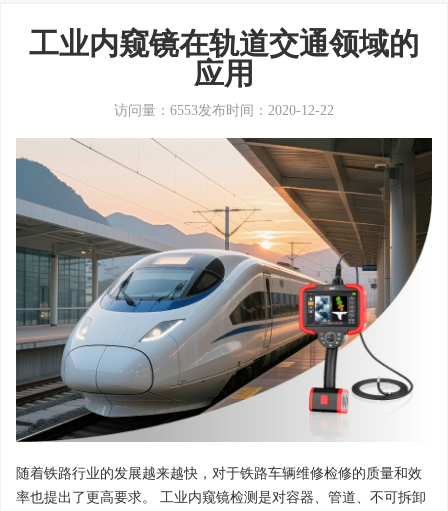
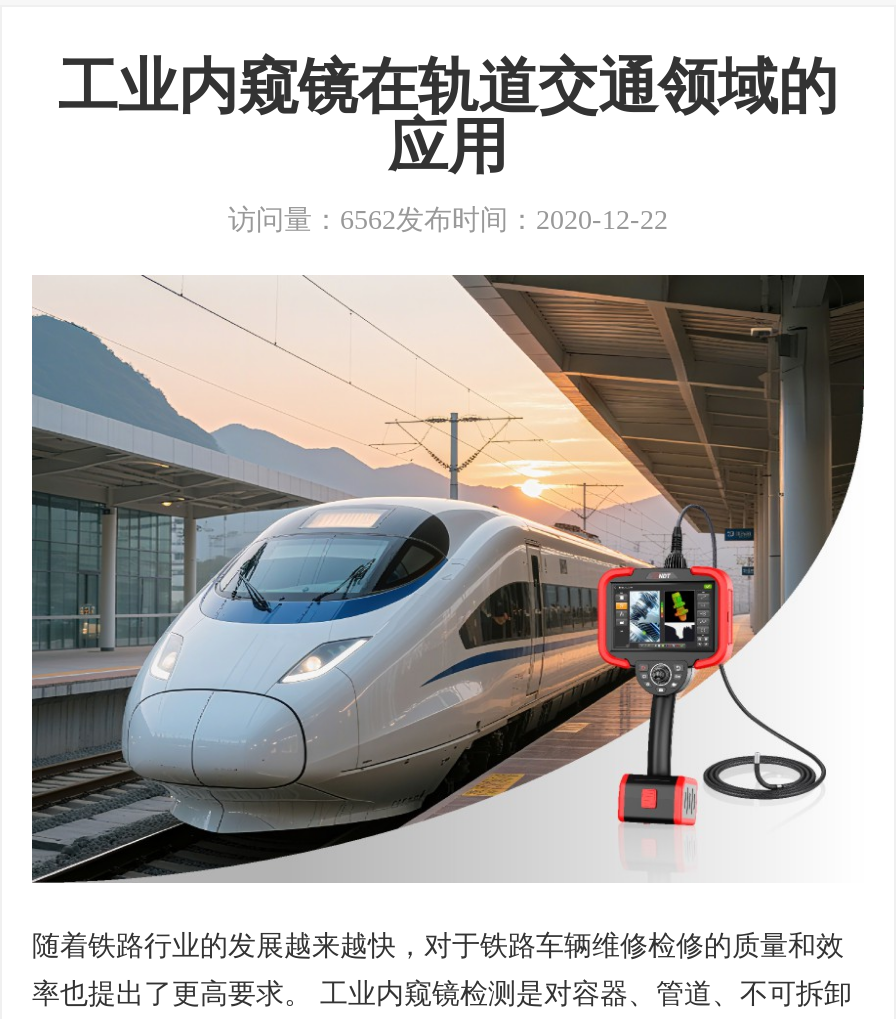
- 访问量：6553发布时间：2020-12-22
+ 访问量：6562发布时间：2020-12-22
